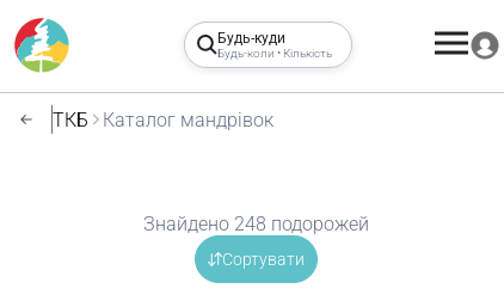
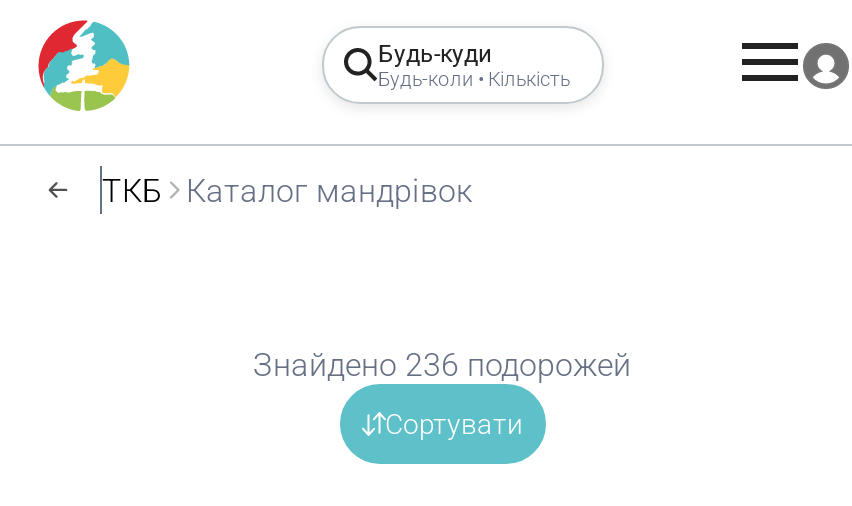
- Знайдено 248 подорожей
+ Знайдено 236 подорожей
